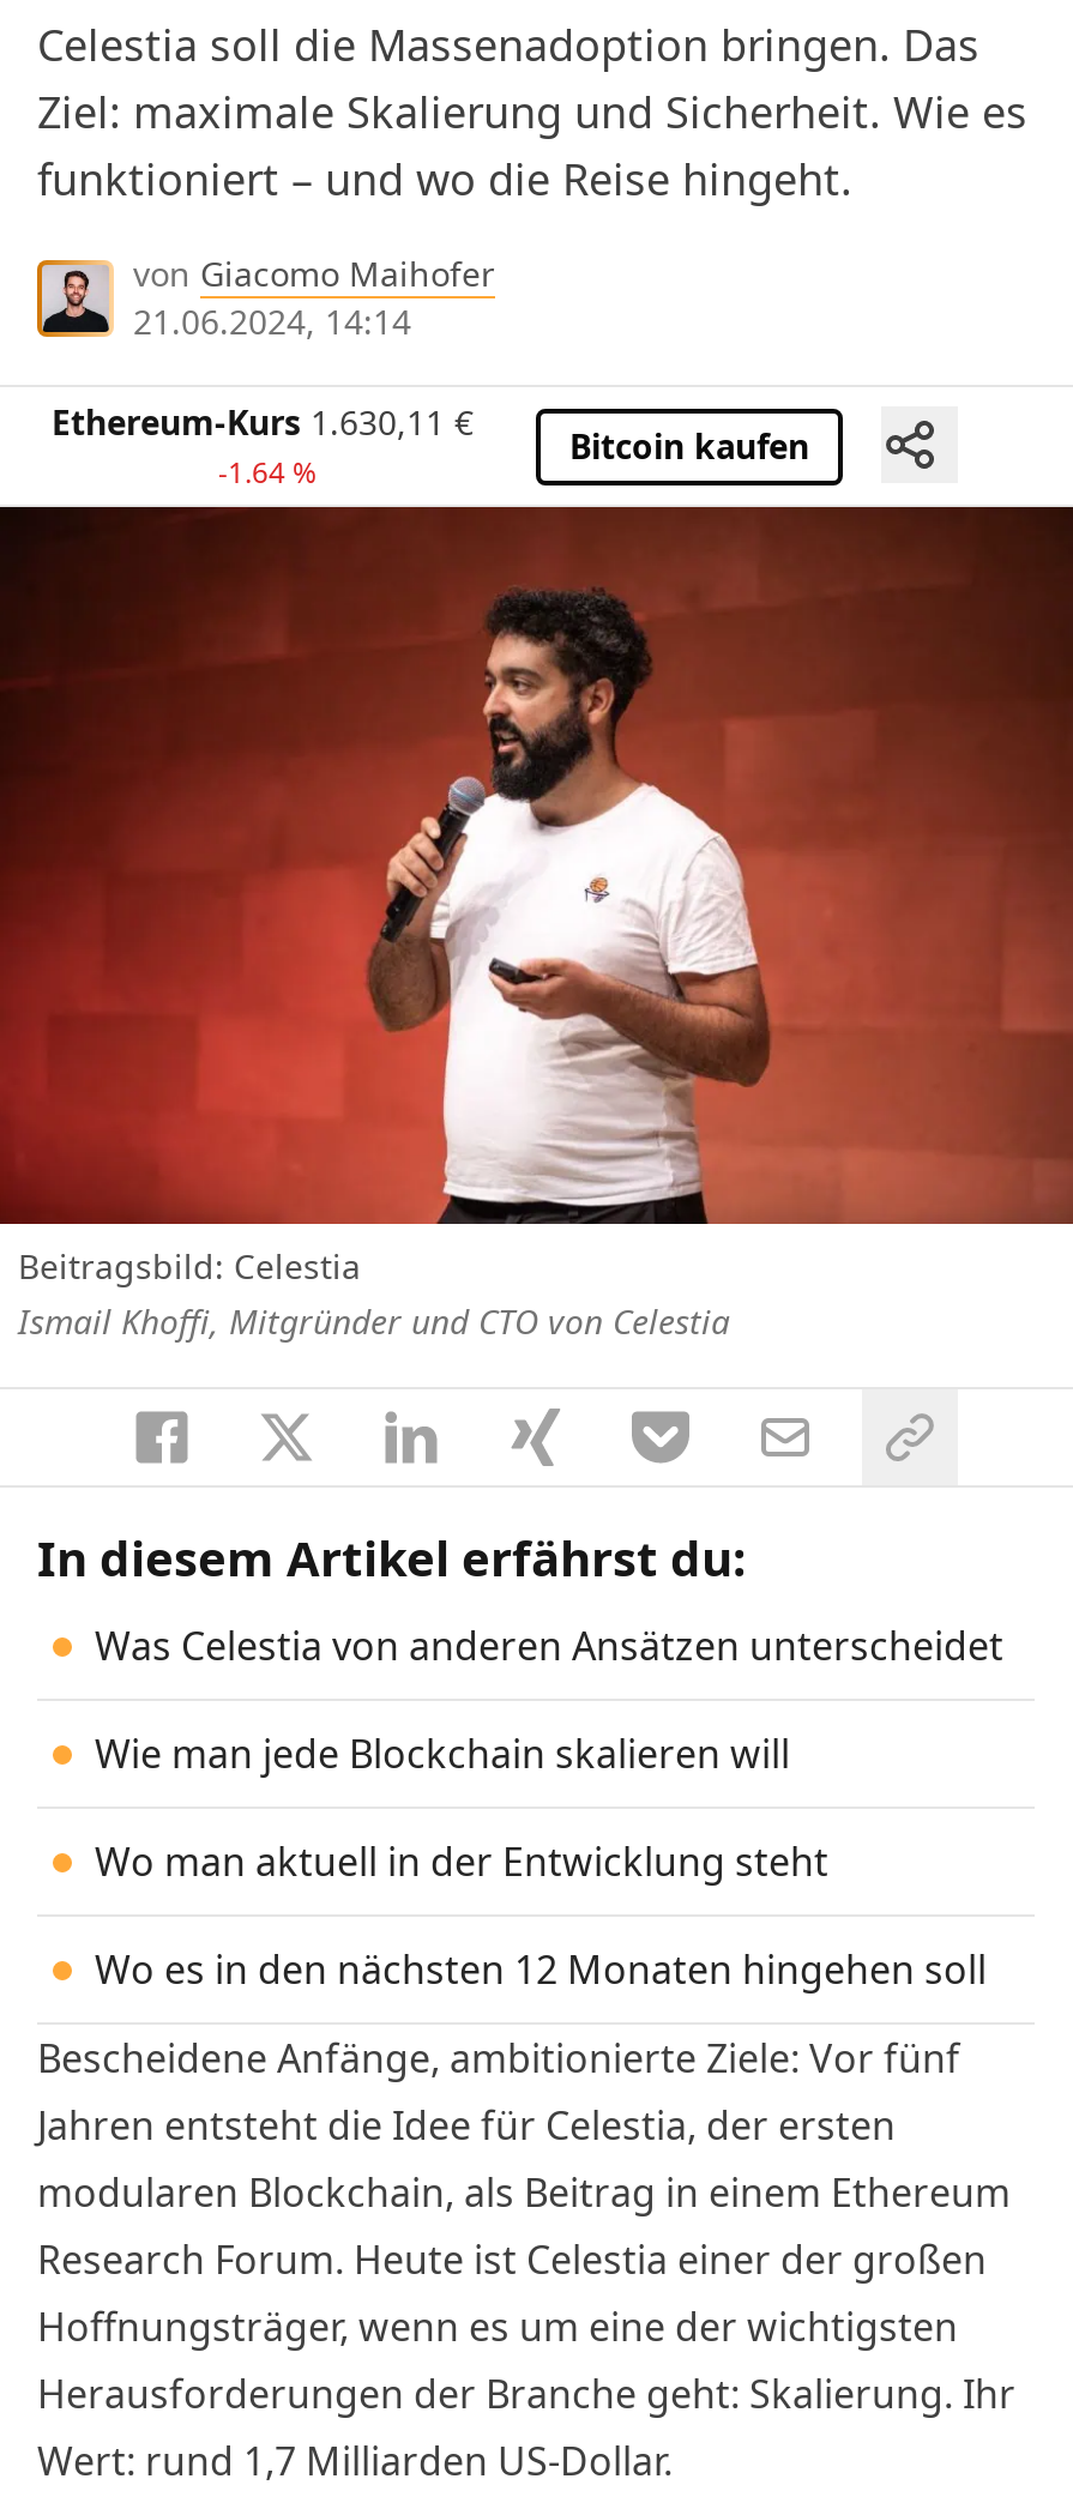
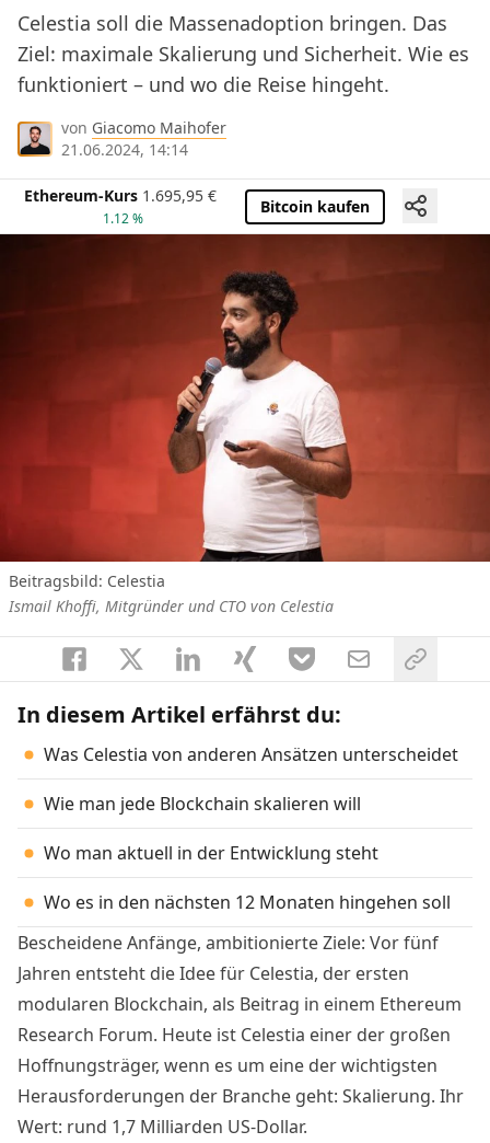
- Ethereum-Kurs 1.630,11 €
+ Ethereum-Kurs 1.695,95 €

- -1.64 %
+ 1.12 %
